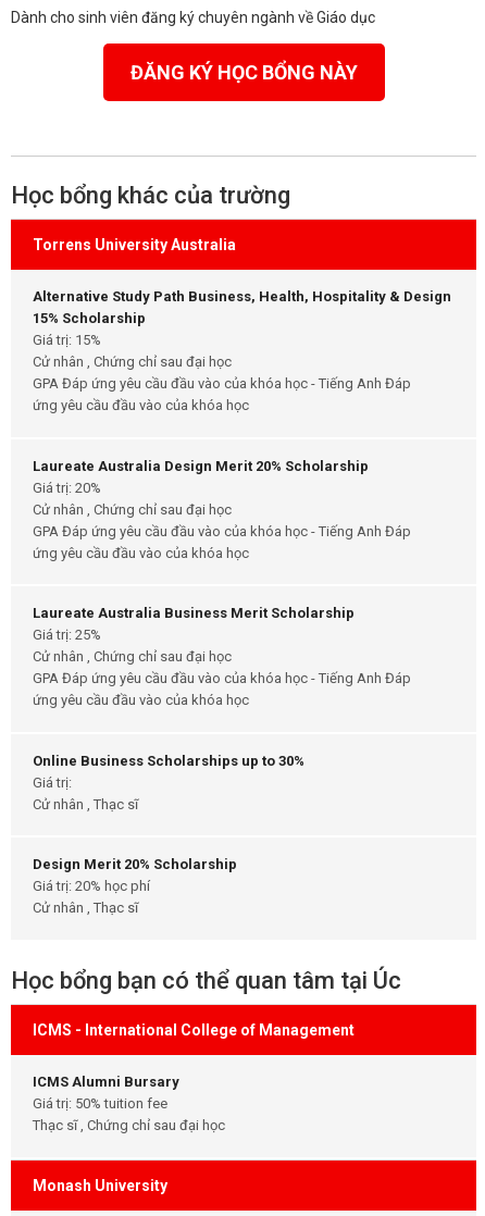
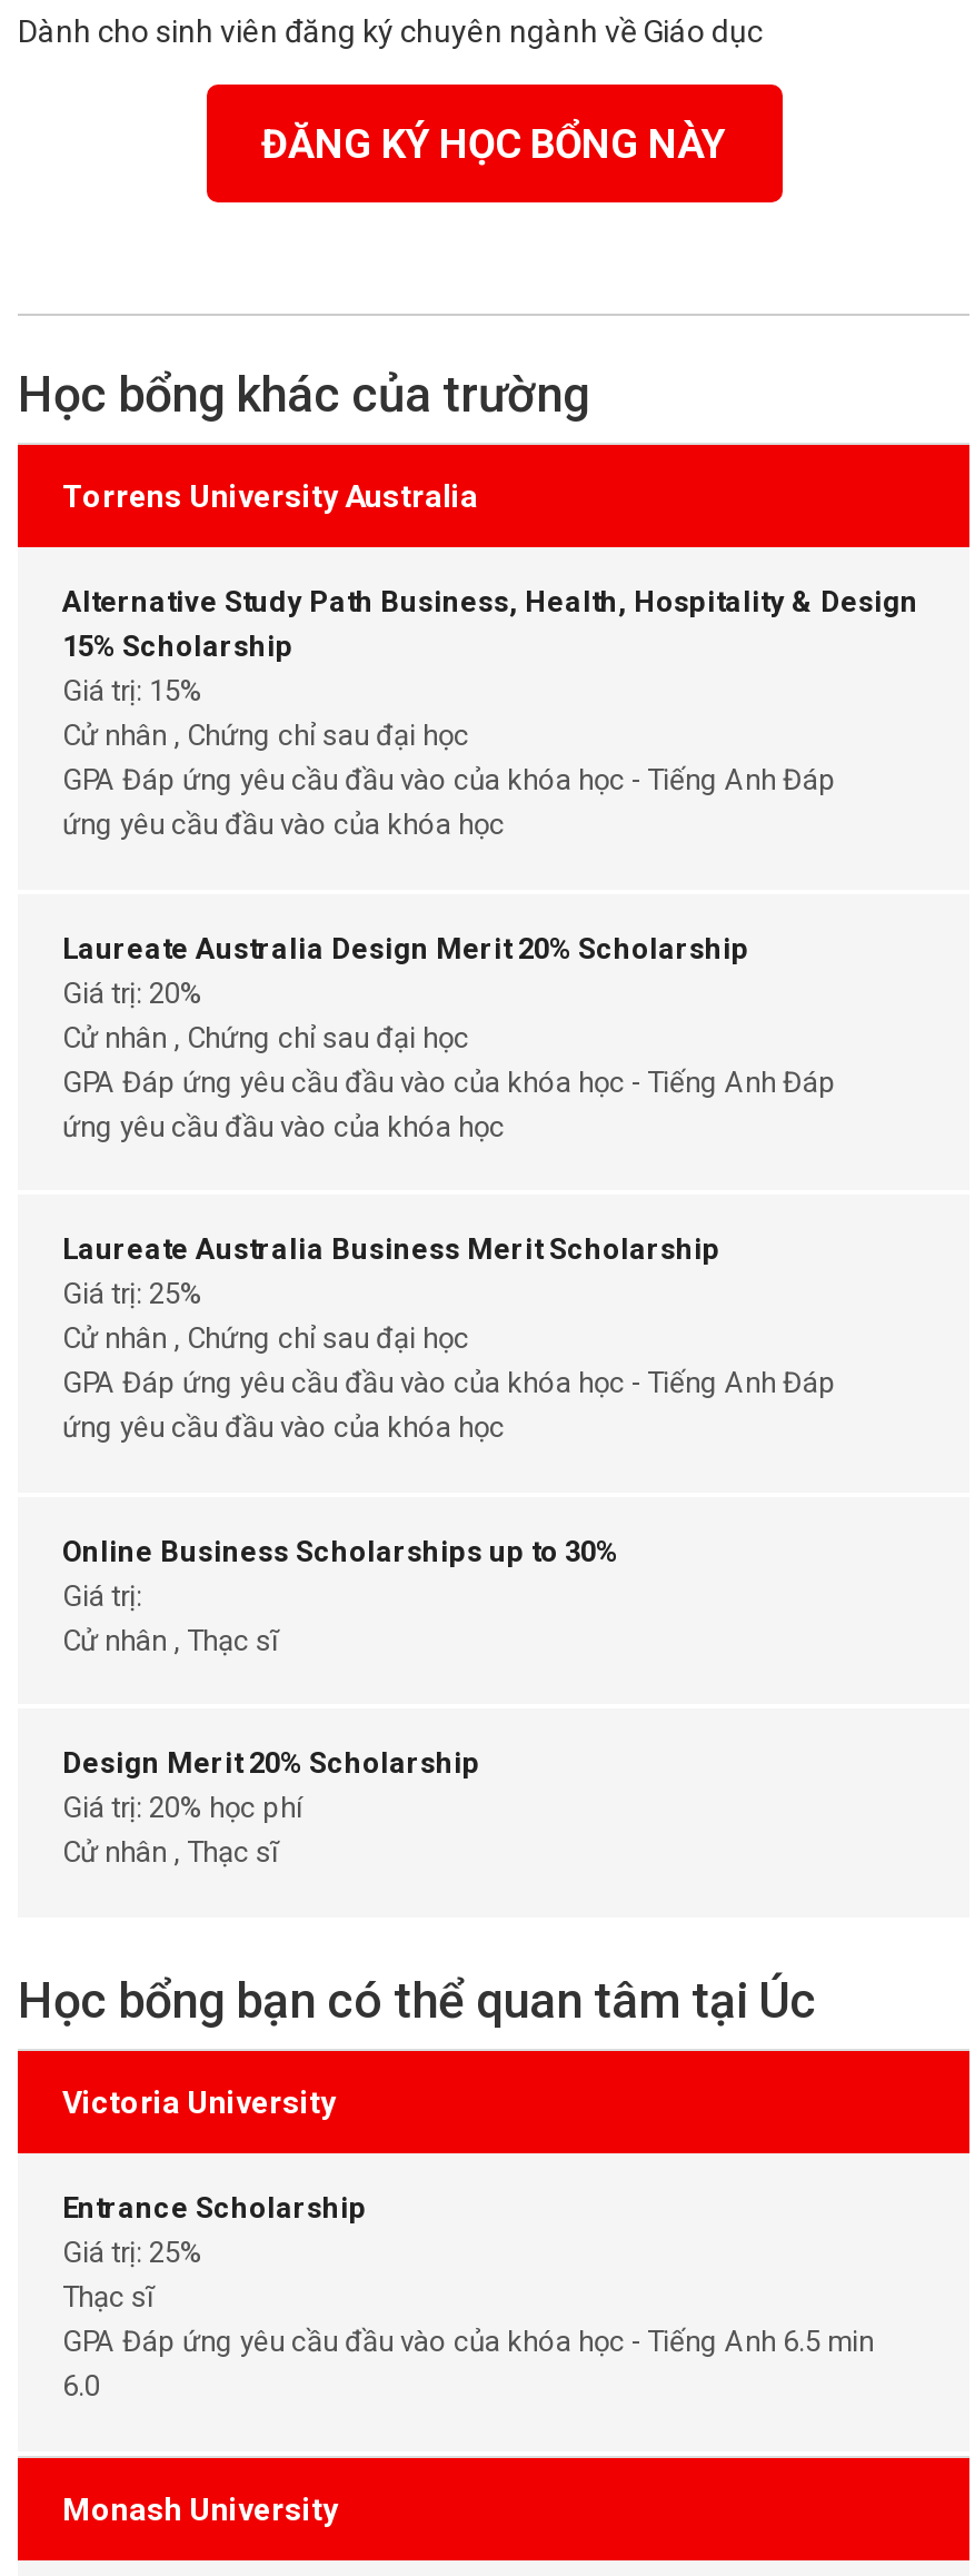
- ICMS - International College of Management
+ Victoria University

- ICMS Alumni Bursary
- Giá trị: 50% tuition fee
- Thạc sĩ , Chứng chỉ sau đại học
+ Entrance Scholarship
+ Giá trị: 25%
+ Thạc sĩ
+ GPA Đáp ứng yêu cầu đầu vào của khóa học - Tiếng Anh 6.5 min
+ 6.0
